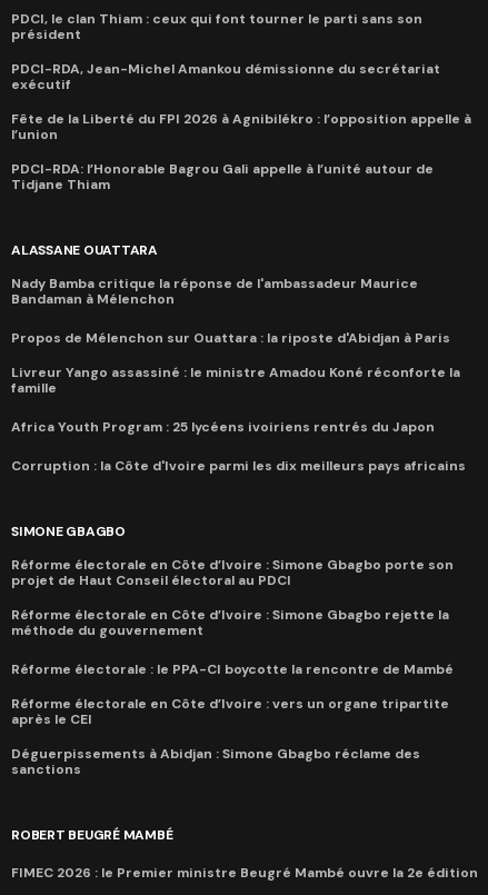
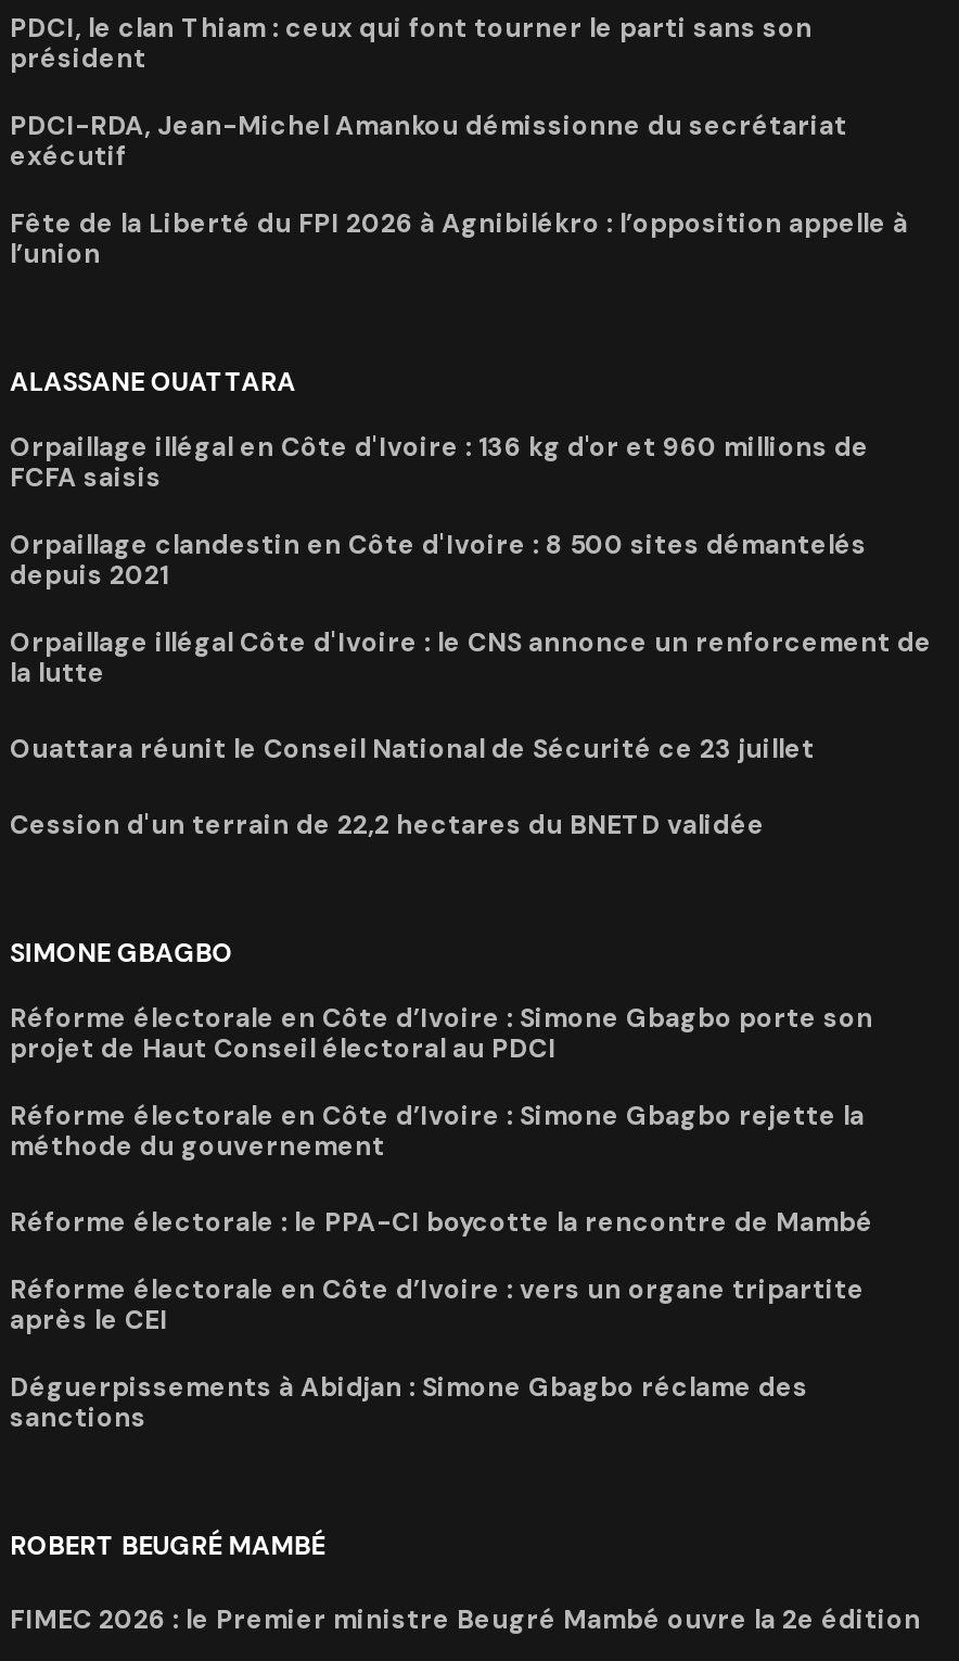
- PDCI-RDA: l’Honorable Bagrou Gali appelle à l’unité autour de
- Tidjane Thiam

- Nady Bamba critique la réponse de l'ambassadeur Maurice
- Bandaman à Mélenchon
+ Orpaillage illégal en Côte d'Ivoire : 136 kg d'or et 960 millions de
+ FCFA saisis

- Propos de Mélenchon sur Ouattara : la riposte d'Abidjan à Paris
+ Orpaillage clandestin en Côte d'Ivoire : 8 500 sites démantelés
+ depuis 2021

- Livreur Yango assassiné : le ministre Amadou Koné réconforte la
- famille
+ Orpaillage illégal Côte d'Ivoire : le CNS annonce un renforcement de
+ la lutte

- Africa Youth Program : 25 lycéens ivoiriens rentrés du Japon
+ Ouattara réunit le Conseil National de Sécurité ce 23 juillet

- Corruption : la Côte d'Ivoire parmi les dix meilleurs pays africains
+ Cession d'un terrain de 22,2 hectares du BNETD validée
